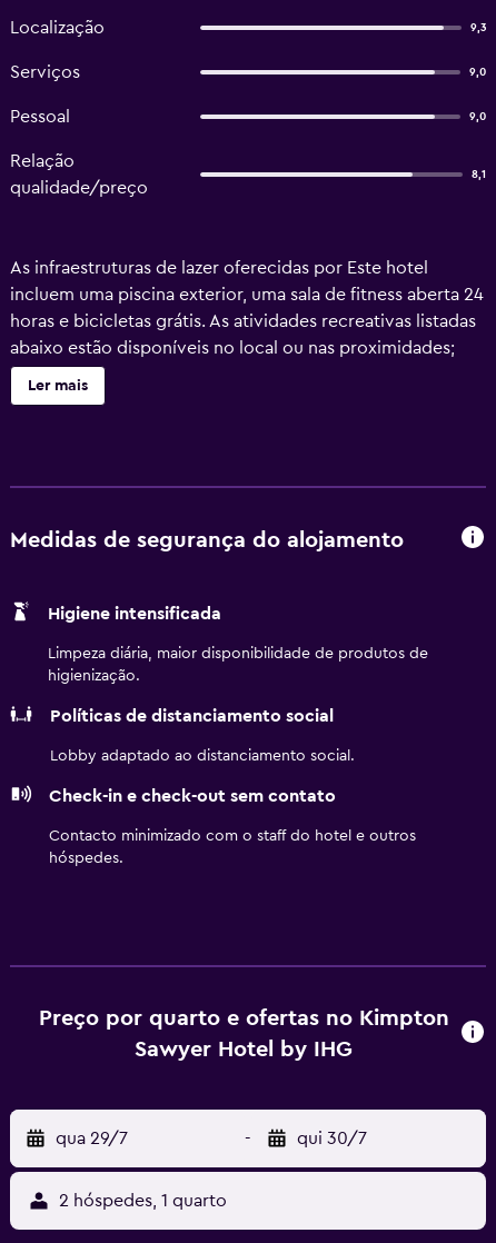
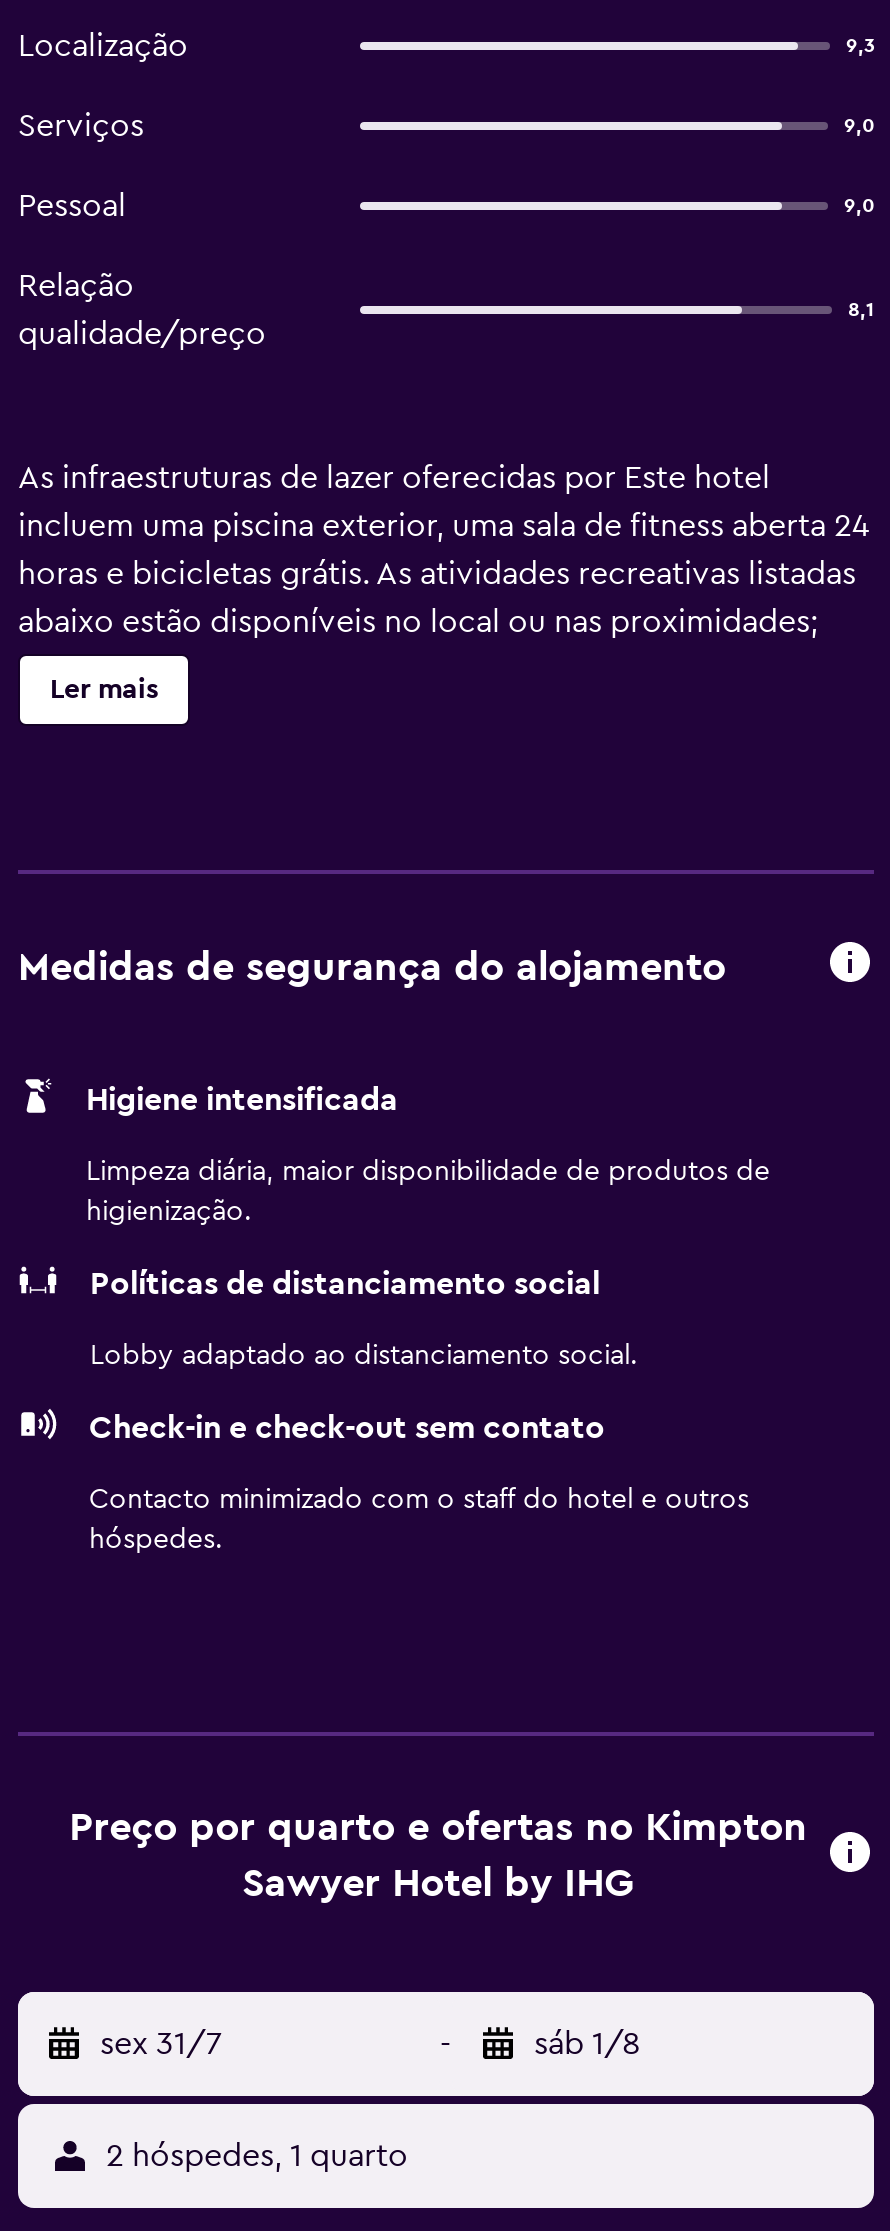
- qua 29/7
+ sex 31/7

- qui 30/7
+ sáb 1/8
